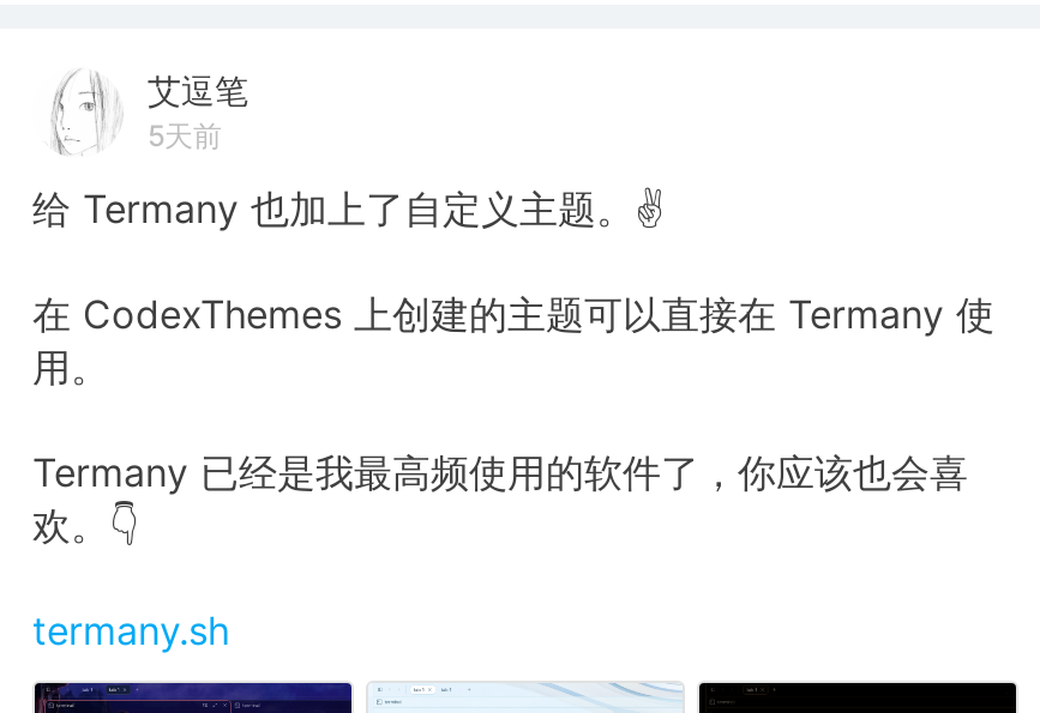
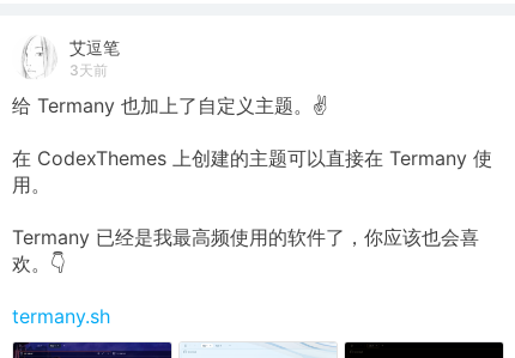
- 5天前
+ 3天前
